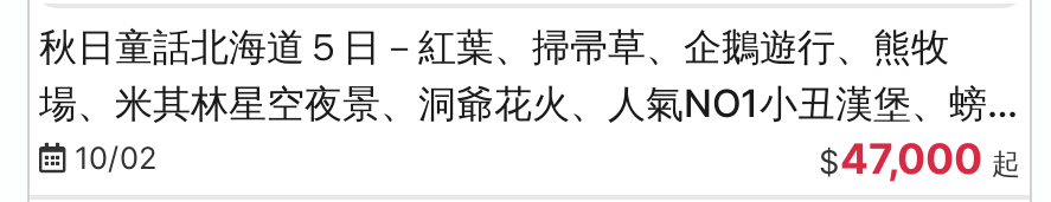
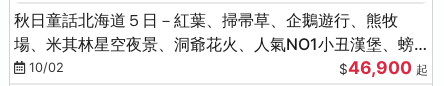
- $47,000 起
+ $46,900 起
